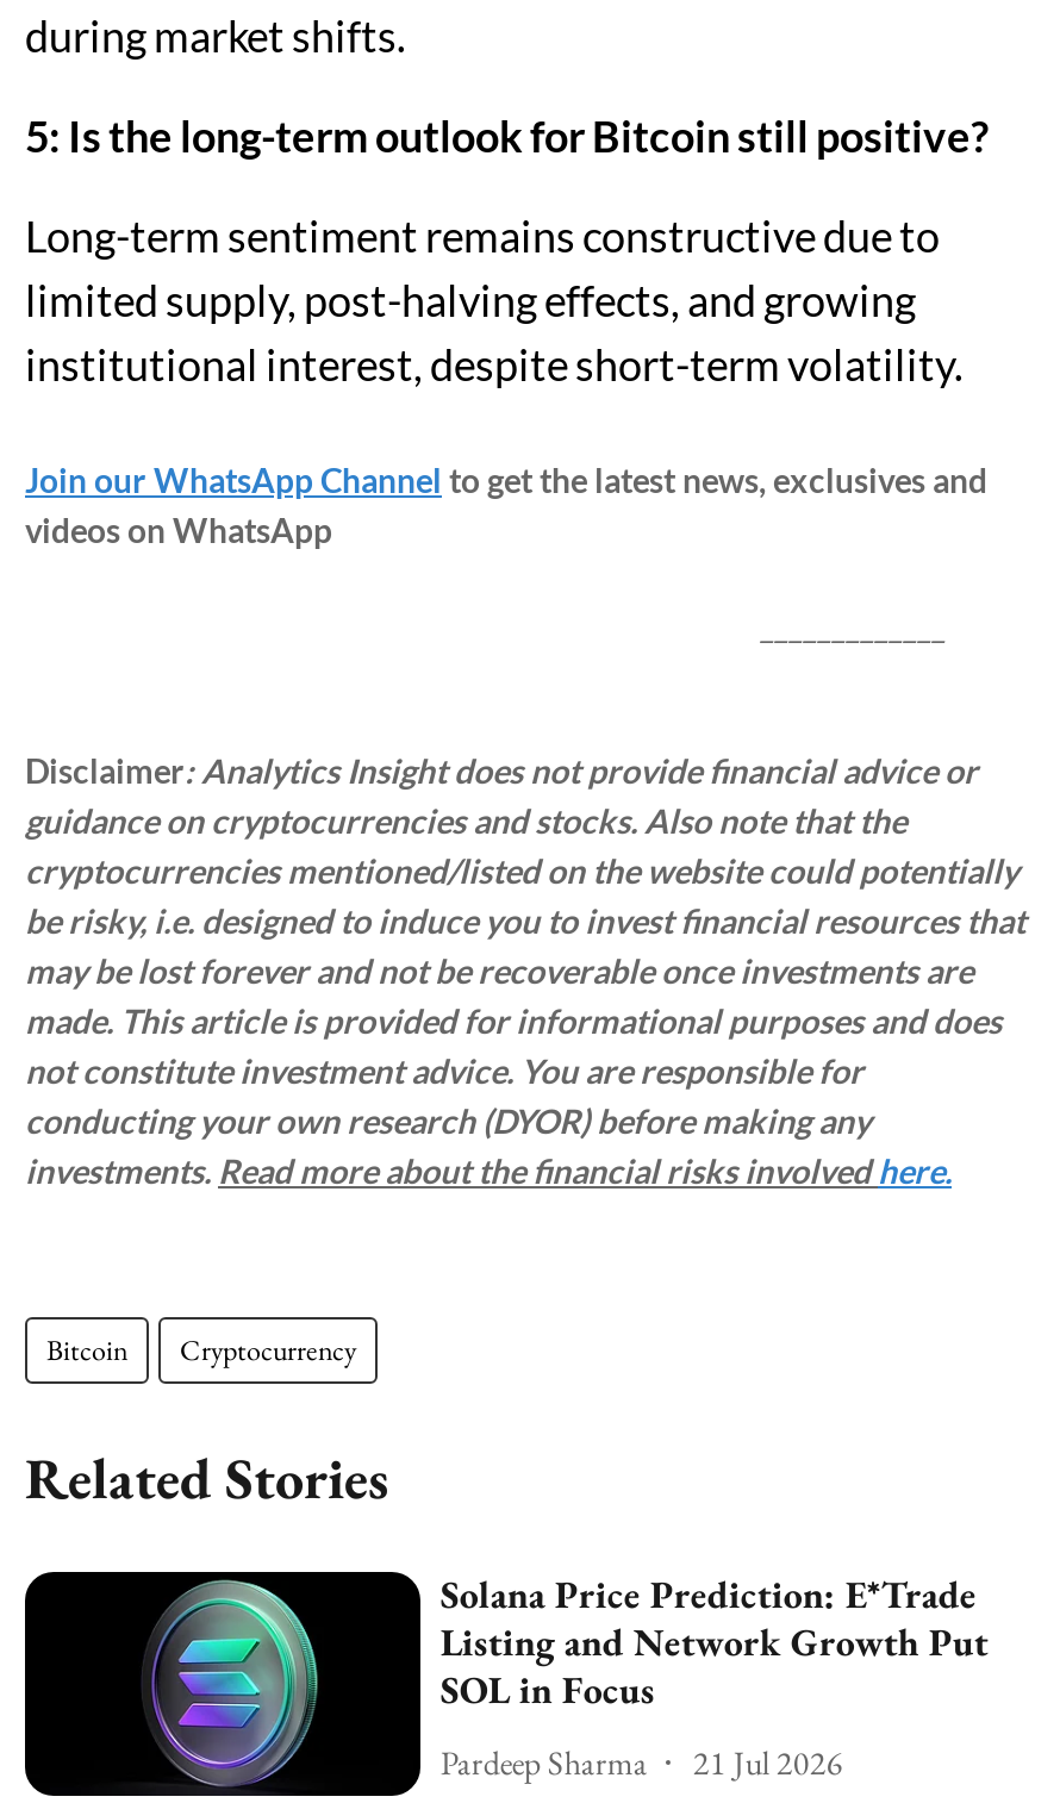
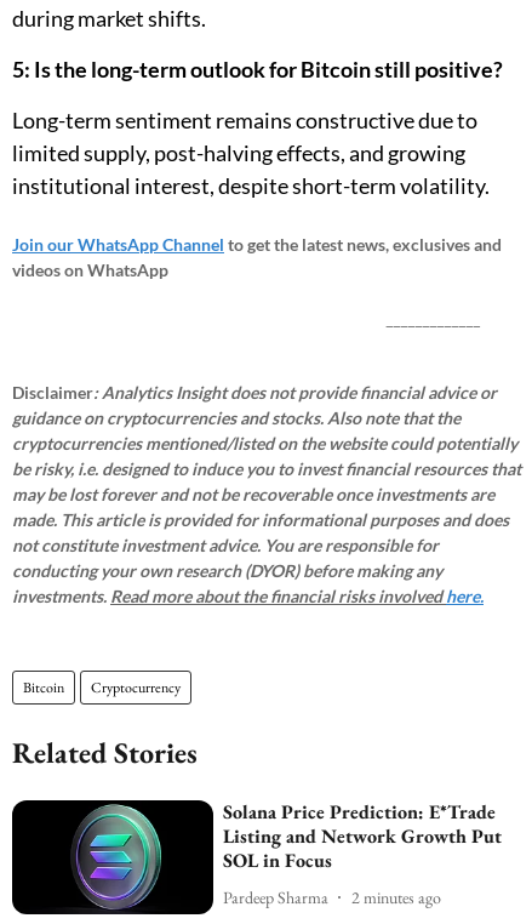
- Pardeep Sharma 21 Jul 2026
+ Pardeep Sharma 2 minutes ago
